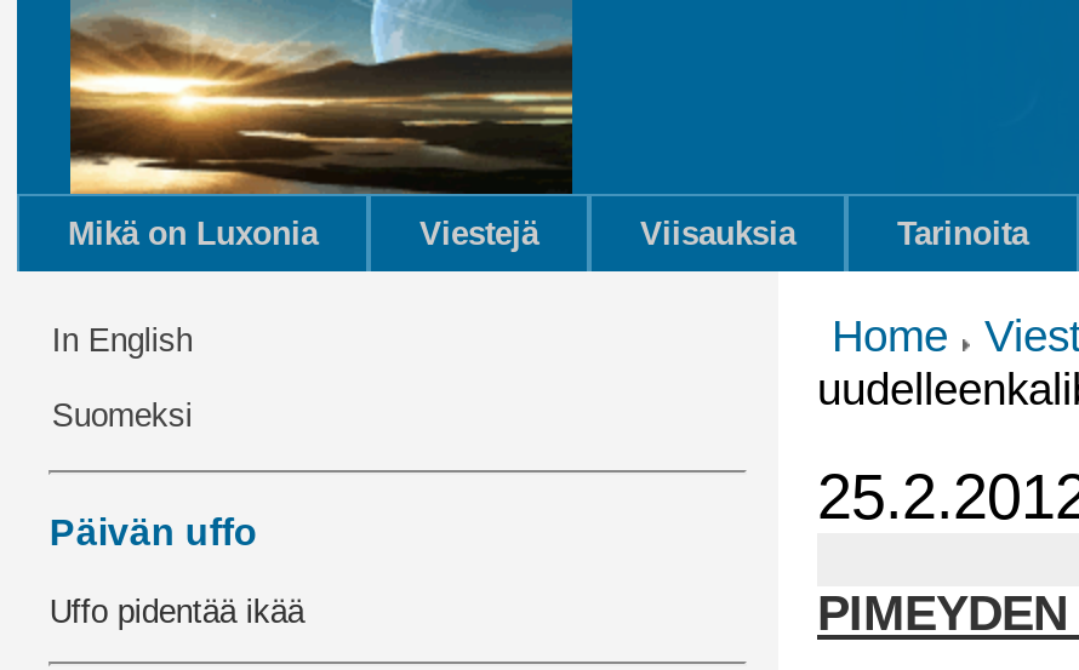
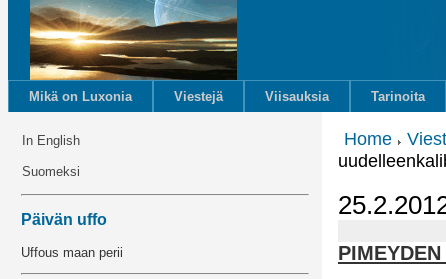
- Uffo pidentää ikää
+ Uffous maan perii
